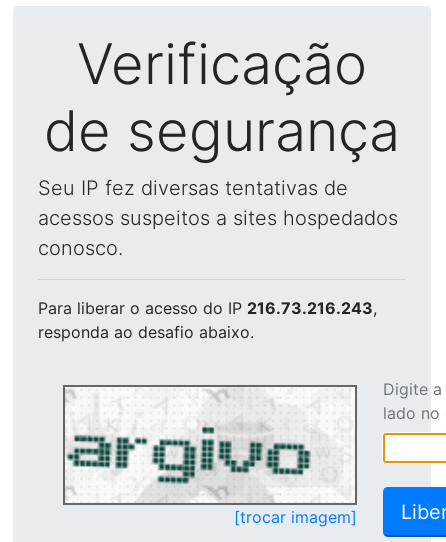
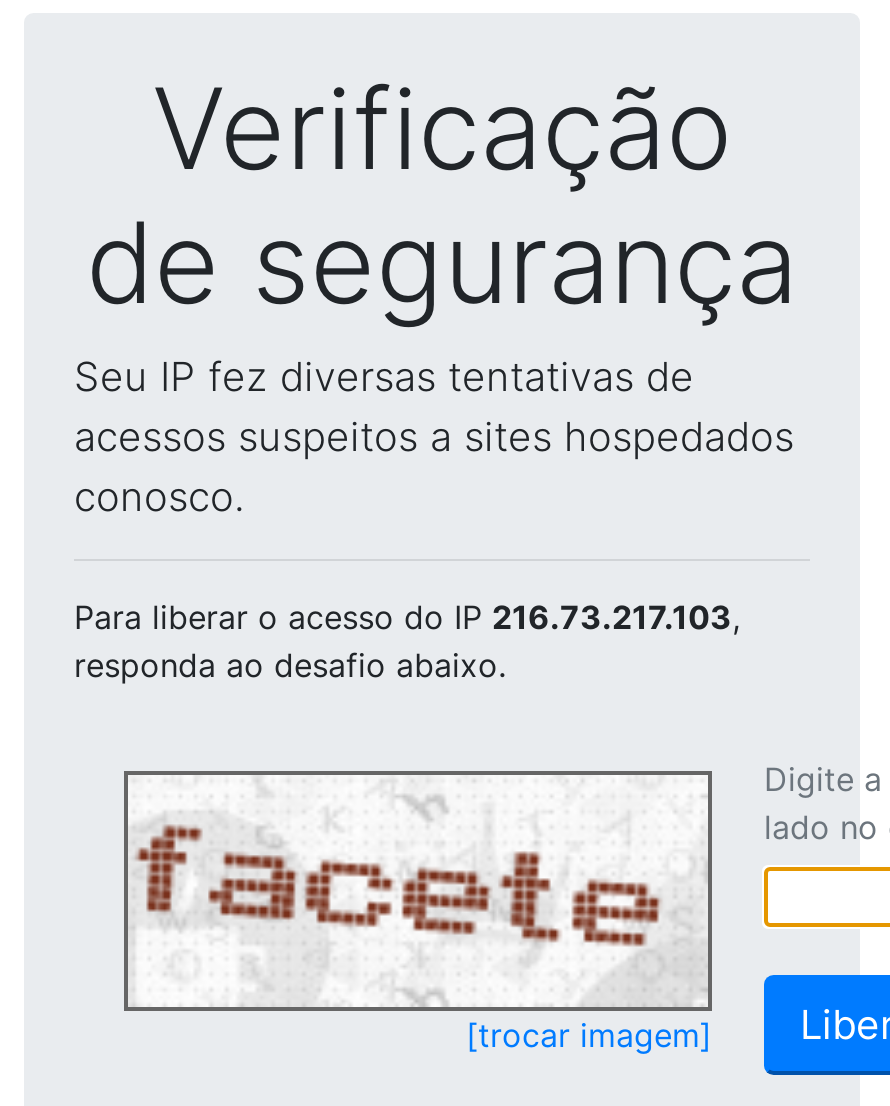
- Para liberar o acesso do IP 216.73.216.243,
+ Para liberar o acesso do IP 216.73.217.103,

- [image]
+ [image]
